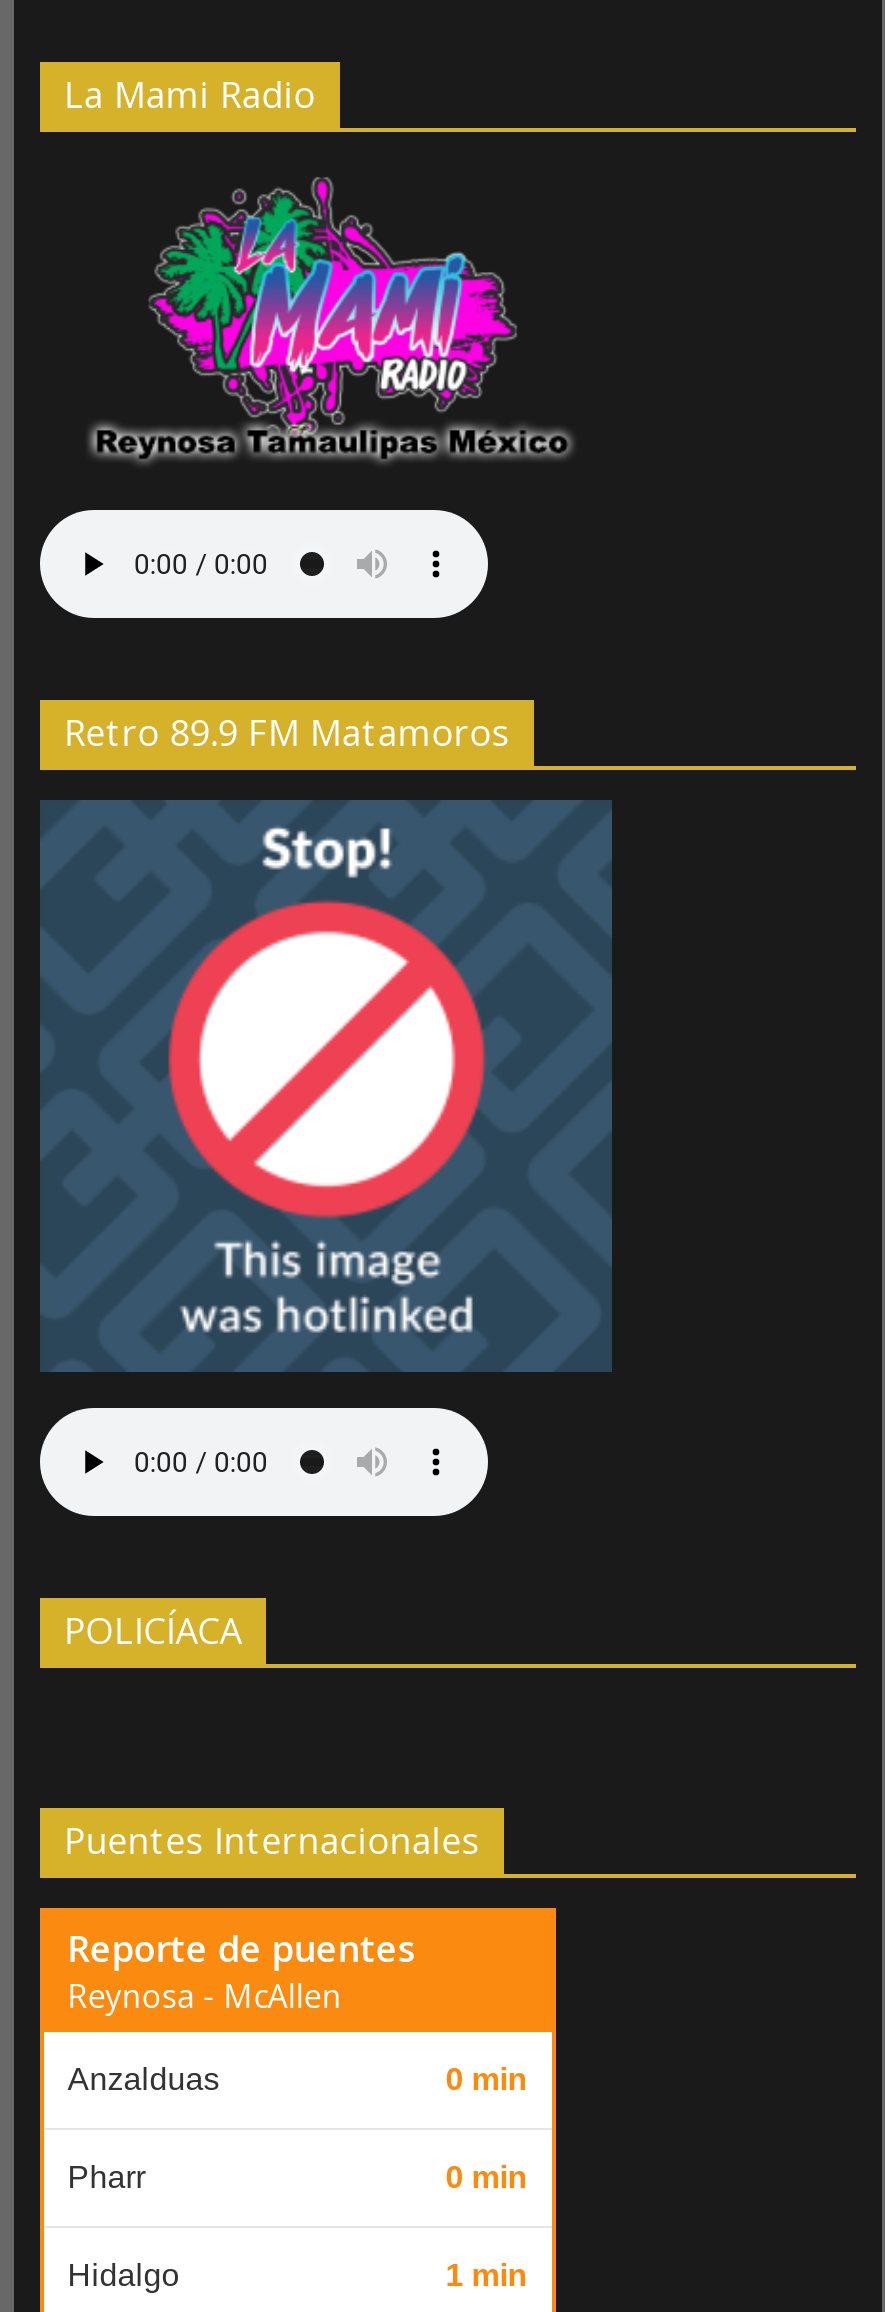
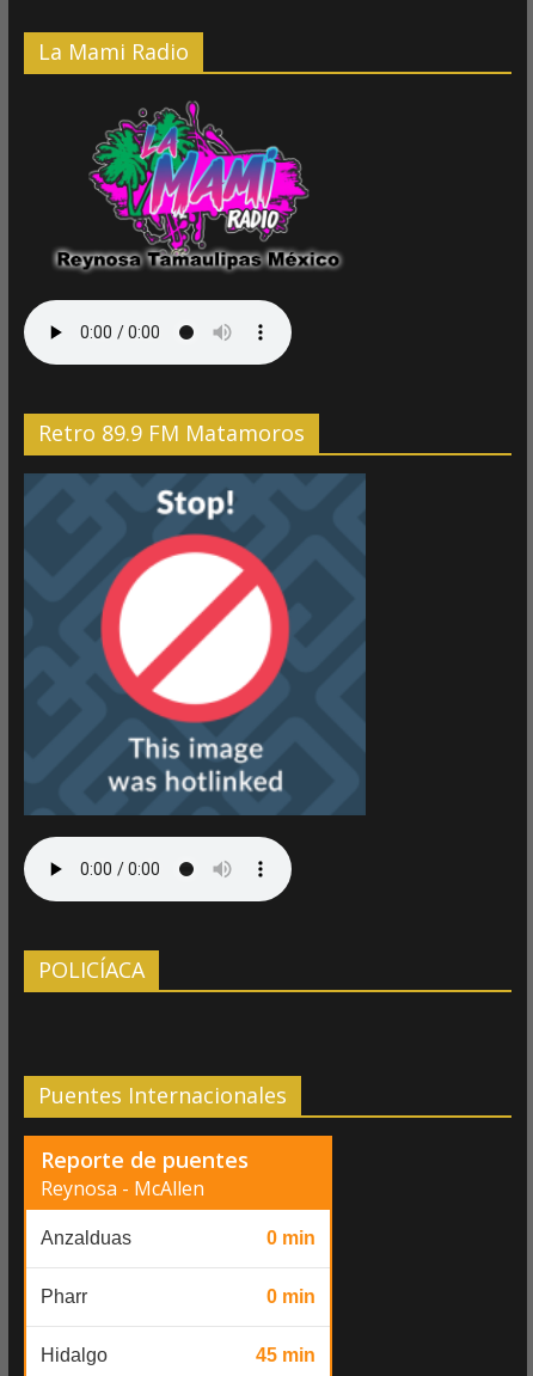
- 1 min
+ 45 min
